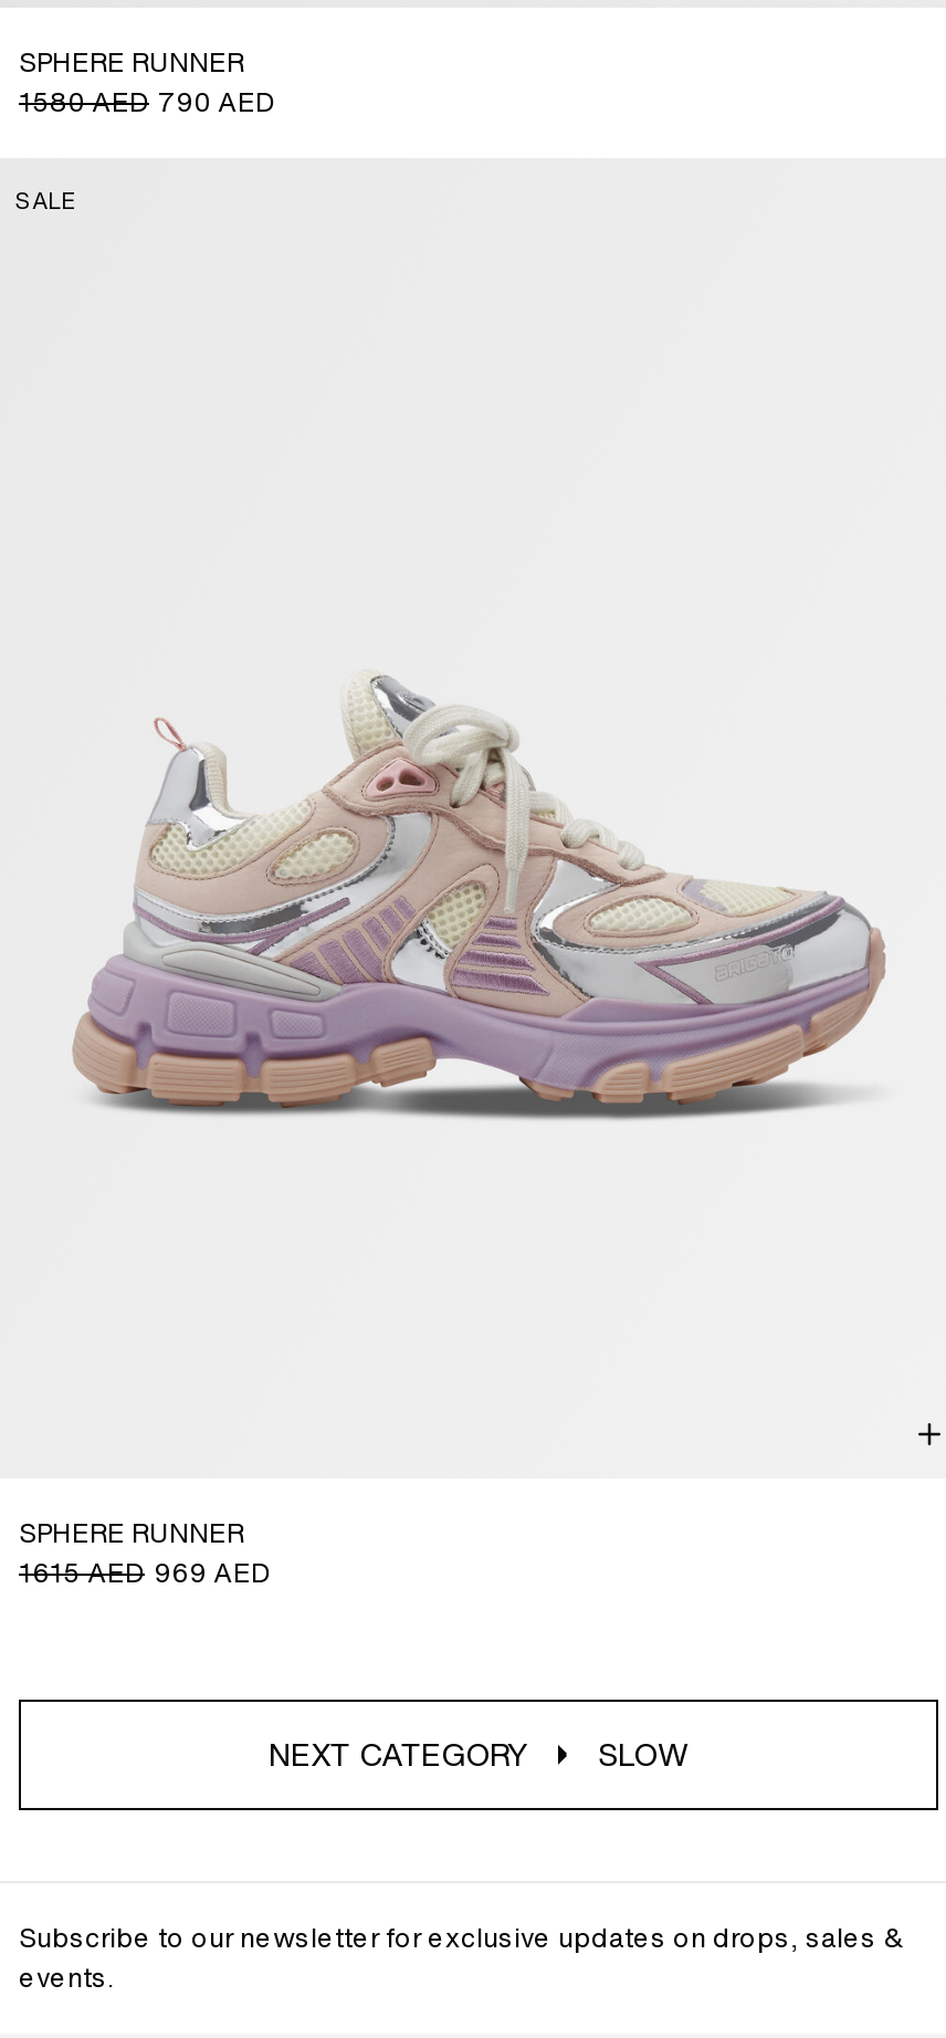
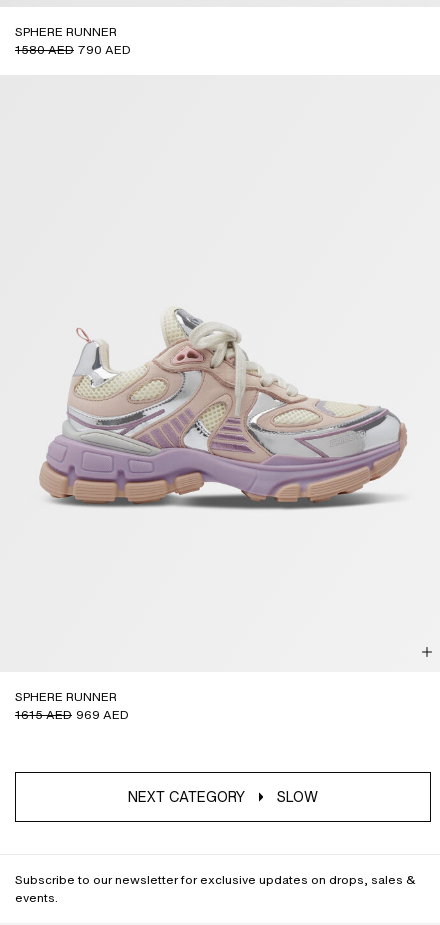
- SALE
